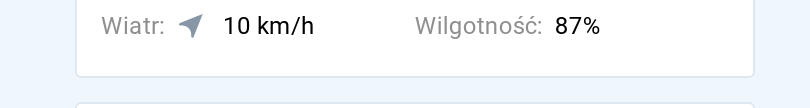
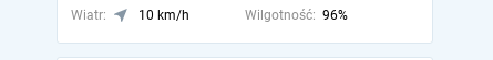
- Wilgotność: 87%
+ Wilgotność: 96%
